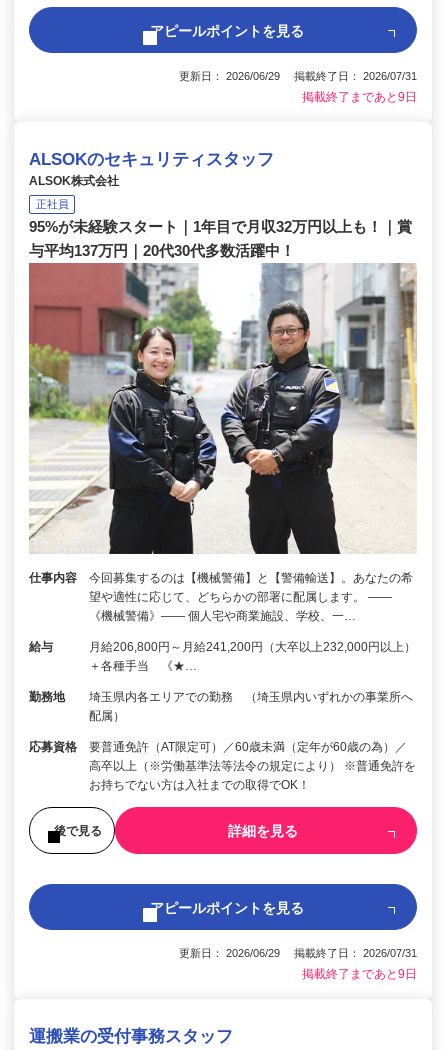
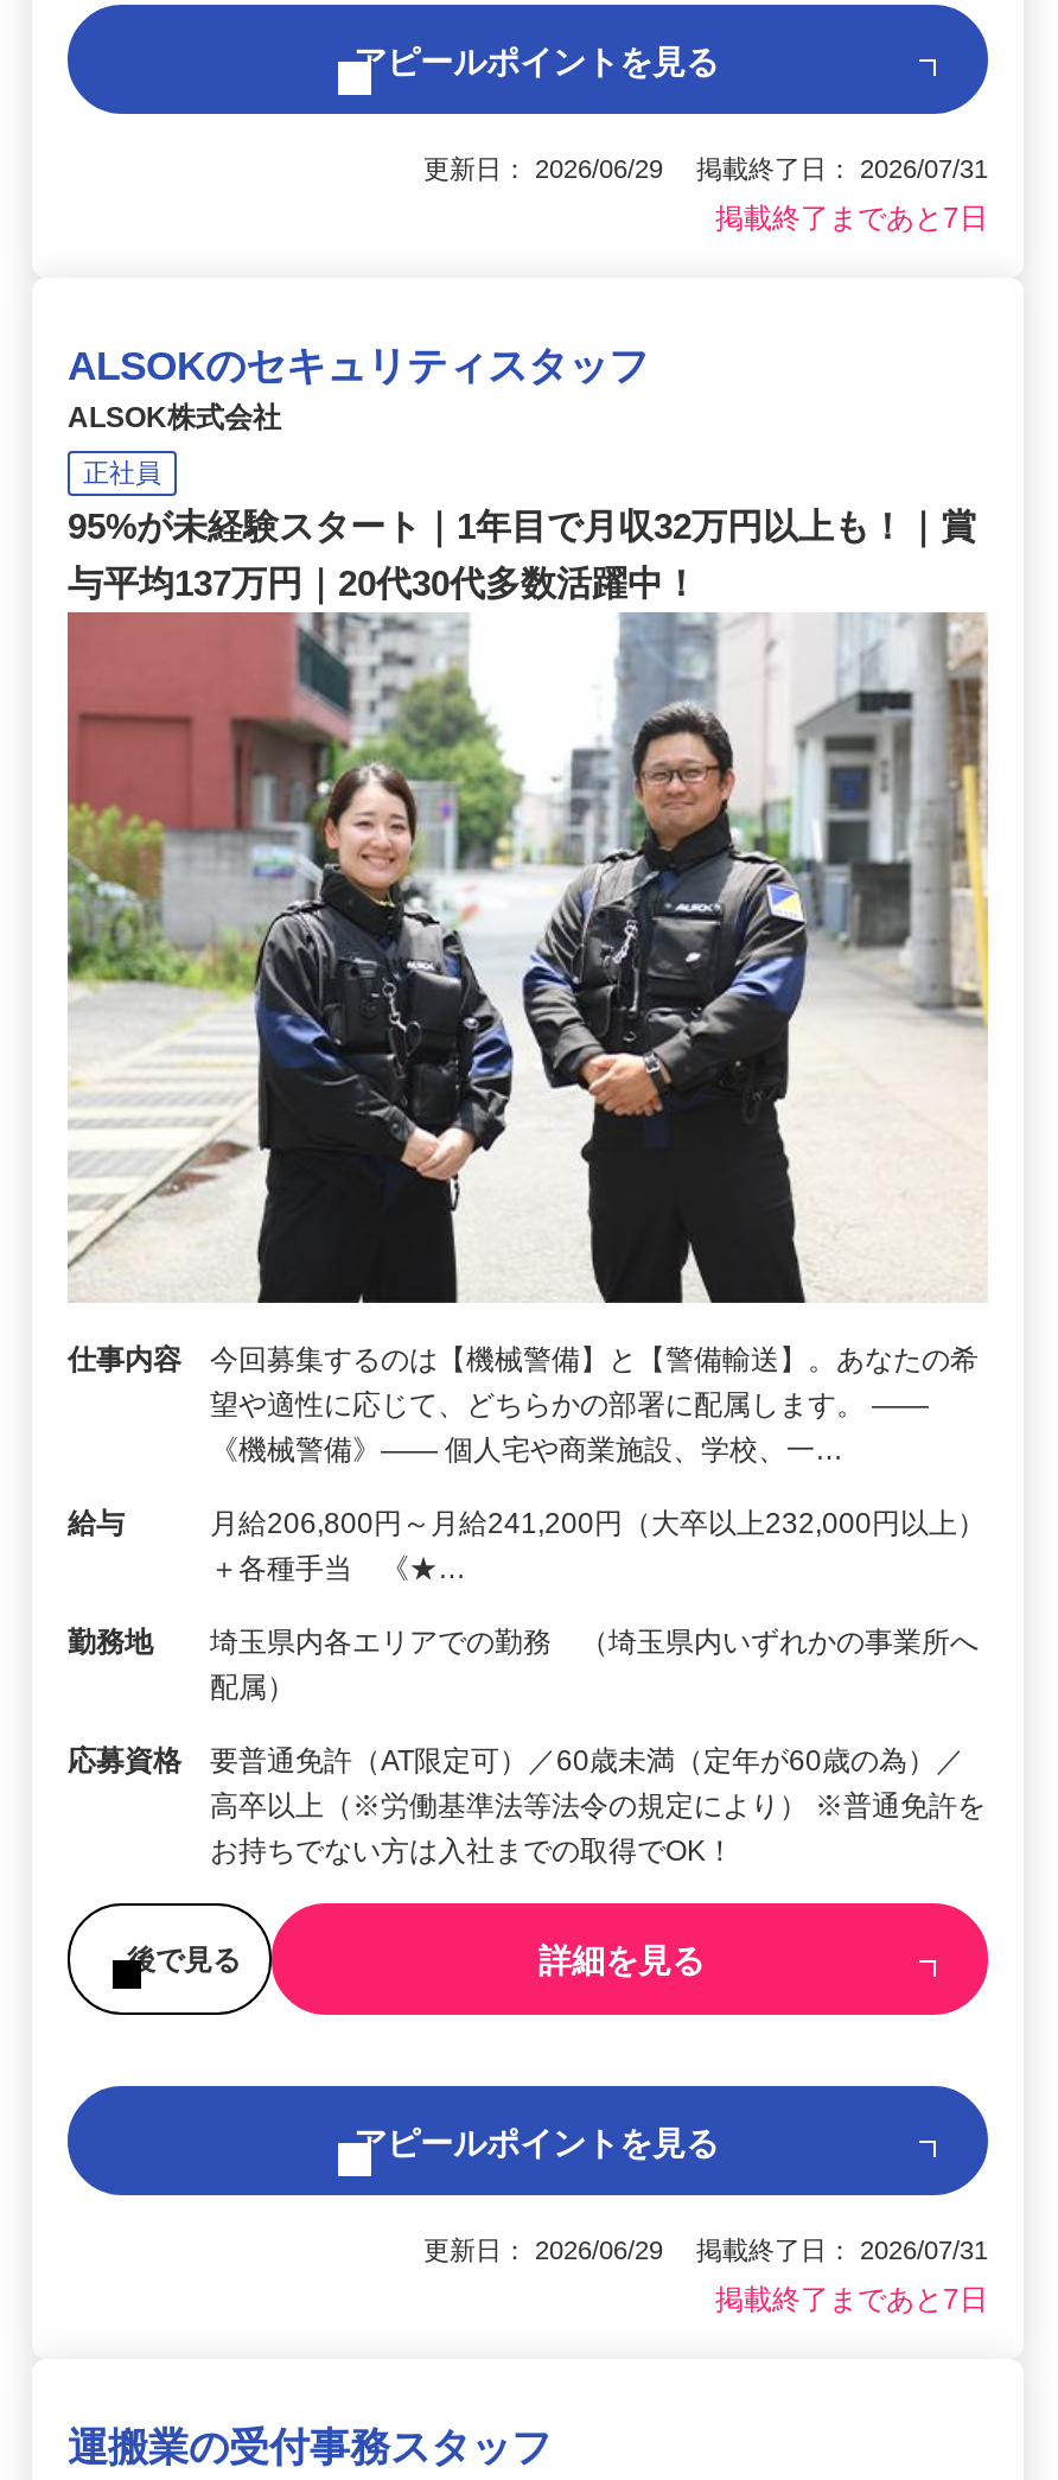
- 掲載終了まであと9日
+ 掲載終了まであと7日

- 掲載終了まであと9日
+ 掲載終了まであと7日
